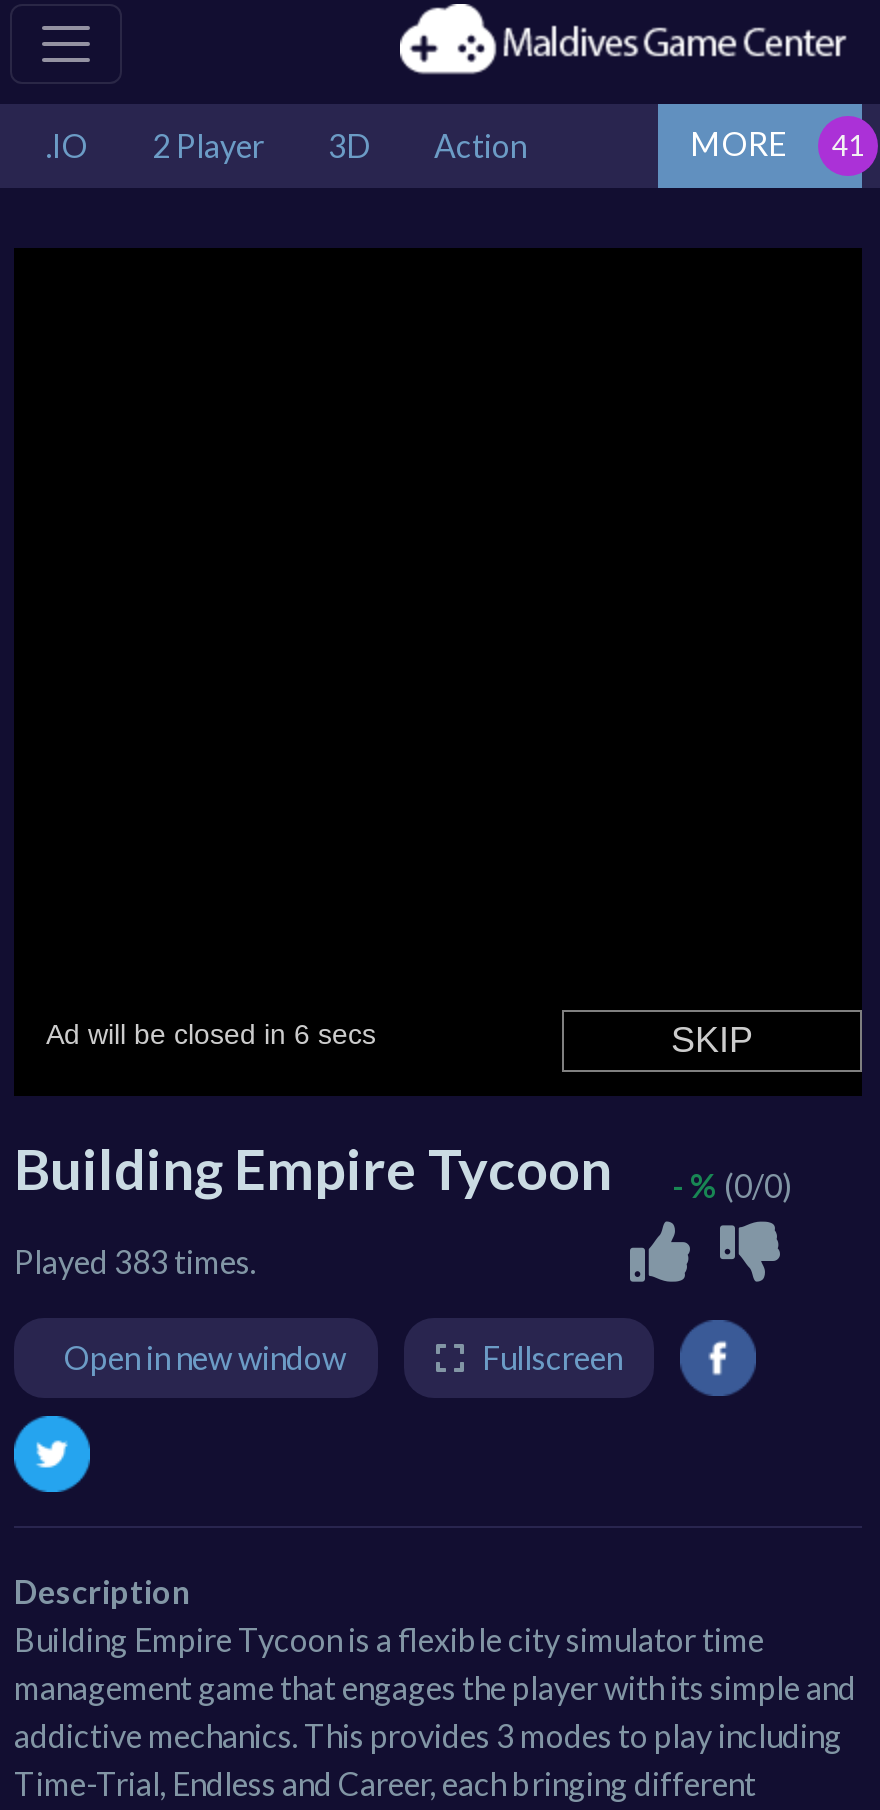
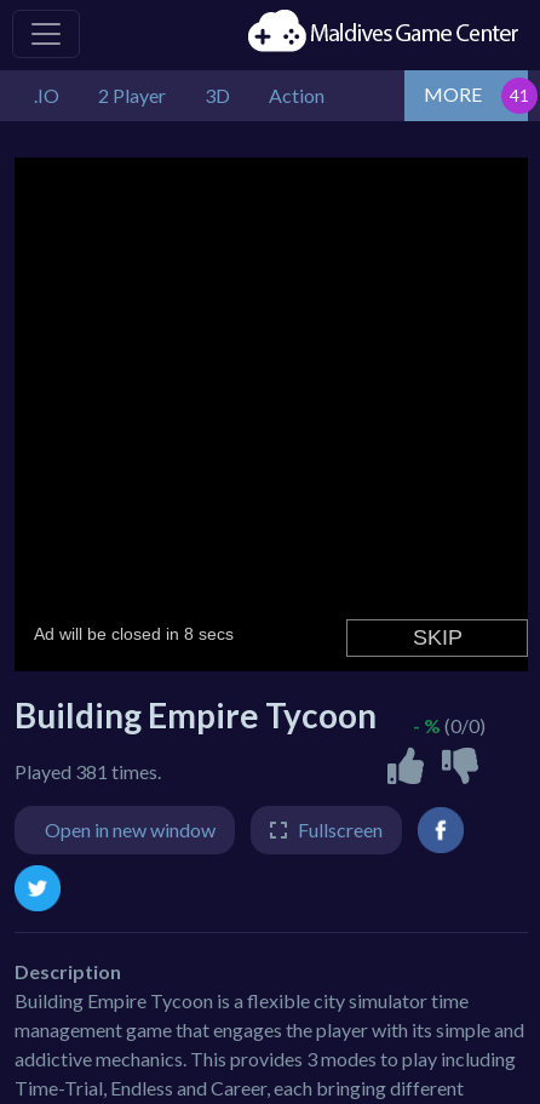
- Played 383 times.
+ Played 381 times.
